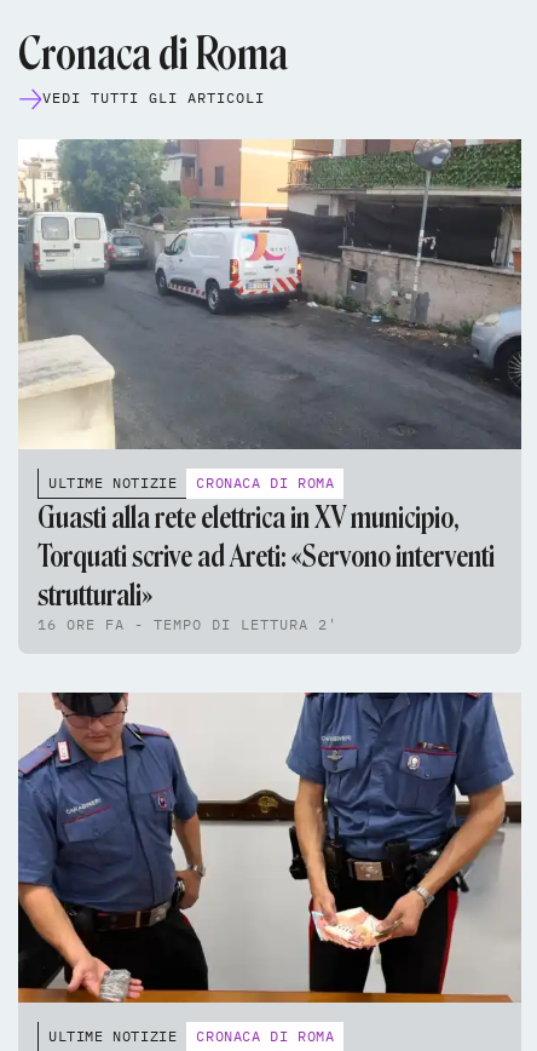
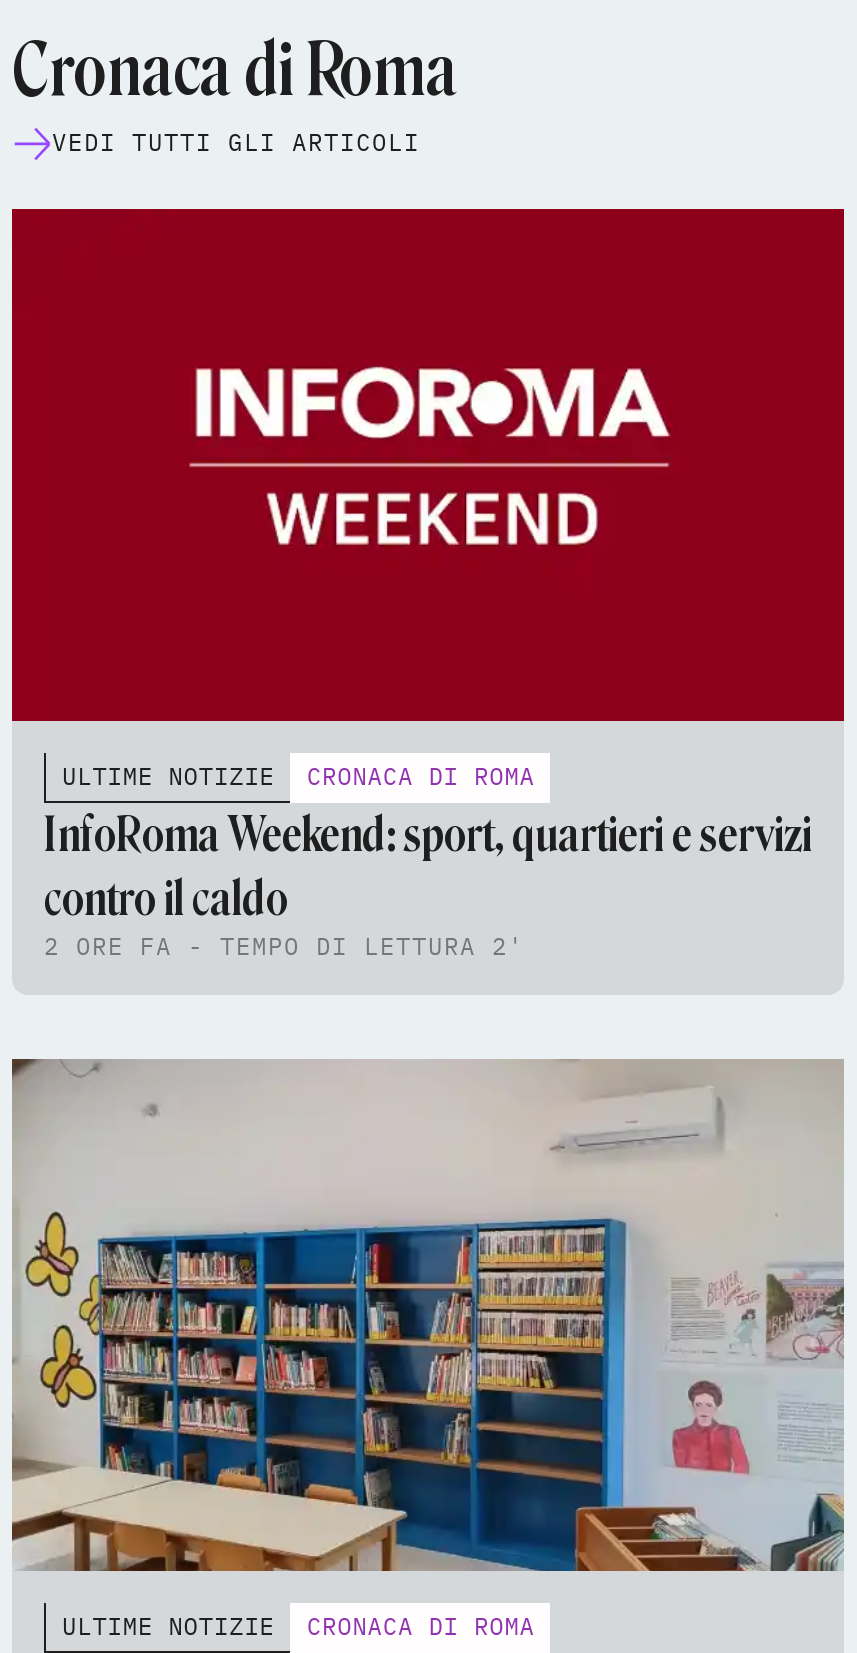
- [image]
+ [image]

- Guasti alla rete elettrica in XV municipio,
- Torquati scrive ad Areti: «Servono interventi
- strutturali»
- 16 ORE FA - TEMPO DI LETTURA 2'
+ InfoRoma Weekend: sport, quartieri e servizi
+ contro il caldo
+ 2 ORE FA - TEMPO DI LETTURA 2'

- [image]
+ [image]
